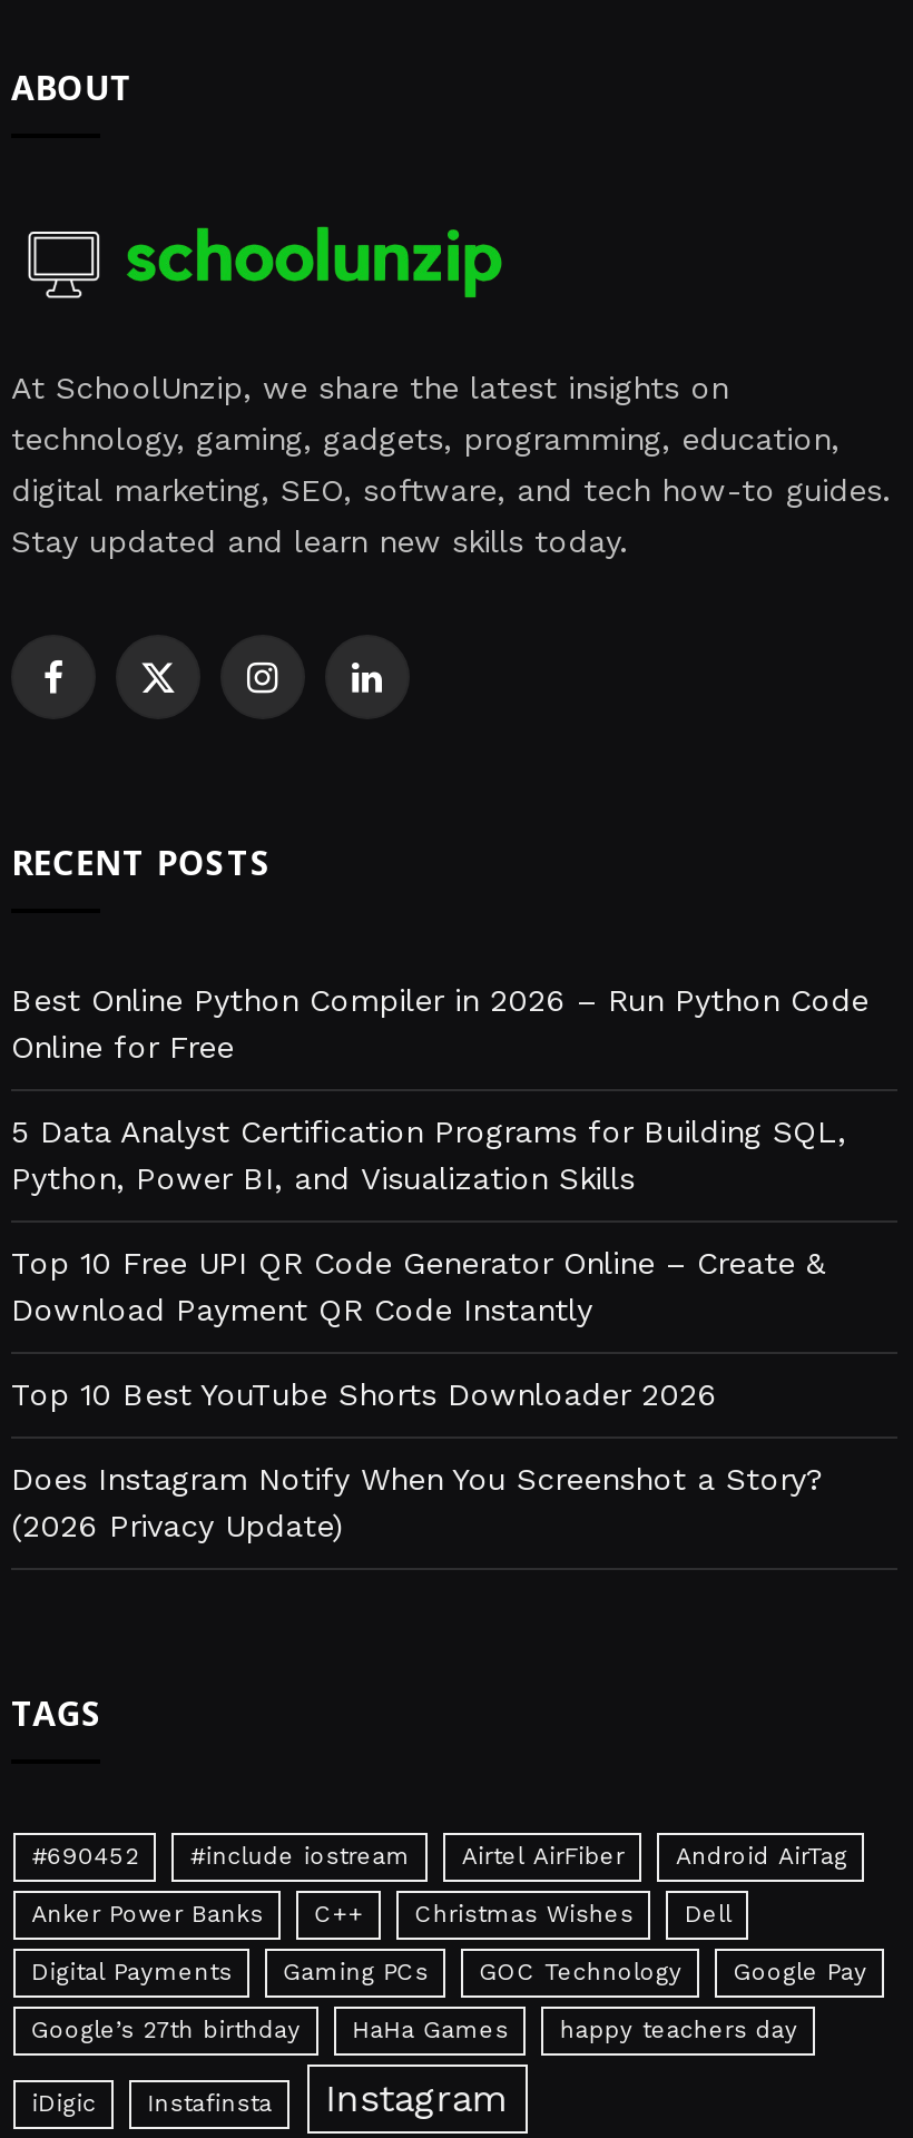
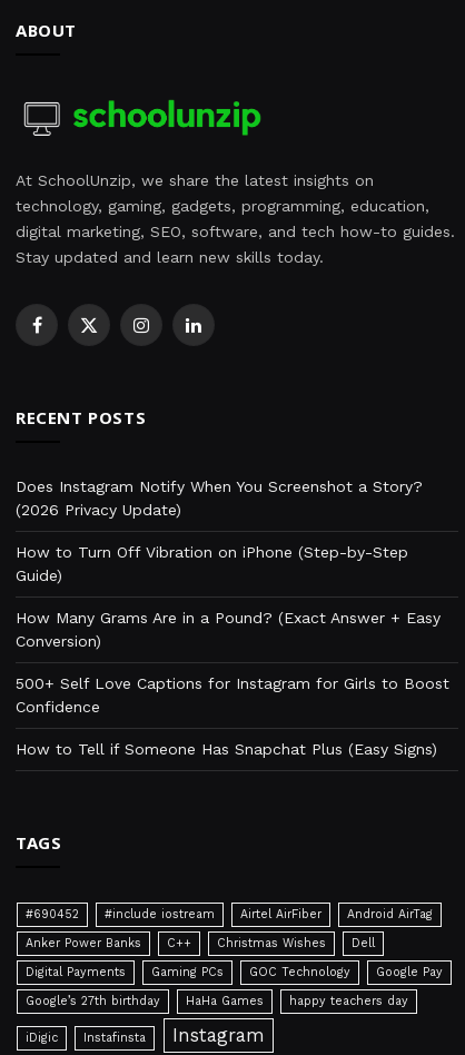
- Best Online Python Compiler in 2026 – Run Python Code
- Online for Free
- 5 Data Analyst Certification Programs for Building SQL,
- Python, Power BI, and Visualization Skills
- Top 10 Free UPI QR Code Generator Online – Create &
- Download Payment QR Code Instantly
- Top 10 Best YouTube Shorts Downloader 2026

moved up: Does Instagram Notify When You Screenshot a Story? | (2026 Privacy Update)

+ How to Turn Off Vibration on iPhone (Step-by-Step
+ Guide)
+ How Many Grams Are in a Pound? (Exact Answer + Easy
+ Conversion)
+ 500+ Self Love Captions for Instagram for Girls to Boost
+ Confidence
+ How to Tell if Someone Has Snapchat Plus (Easy Signs)
